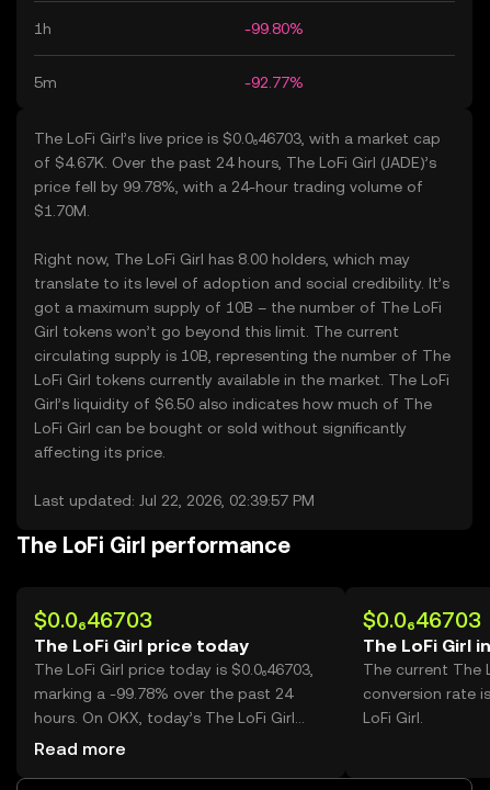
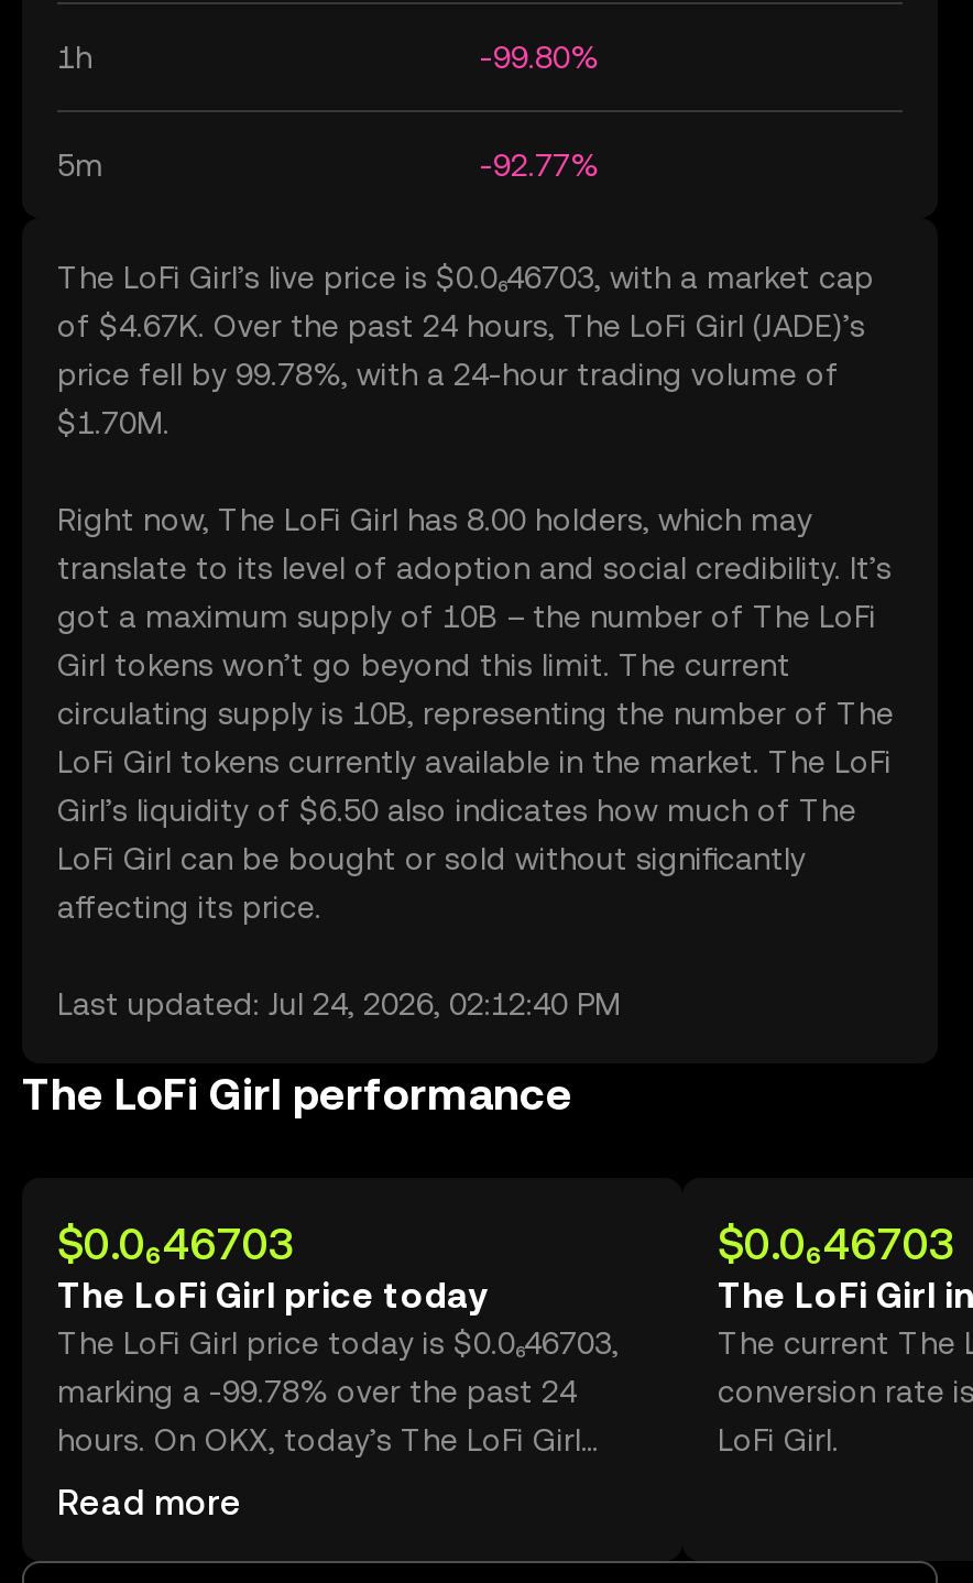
- Last updated: Jul 22, 2026, 02:39:57 PM
+ Last updated: Jul 24, 2026, 02:12:40 PM
